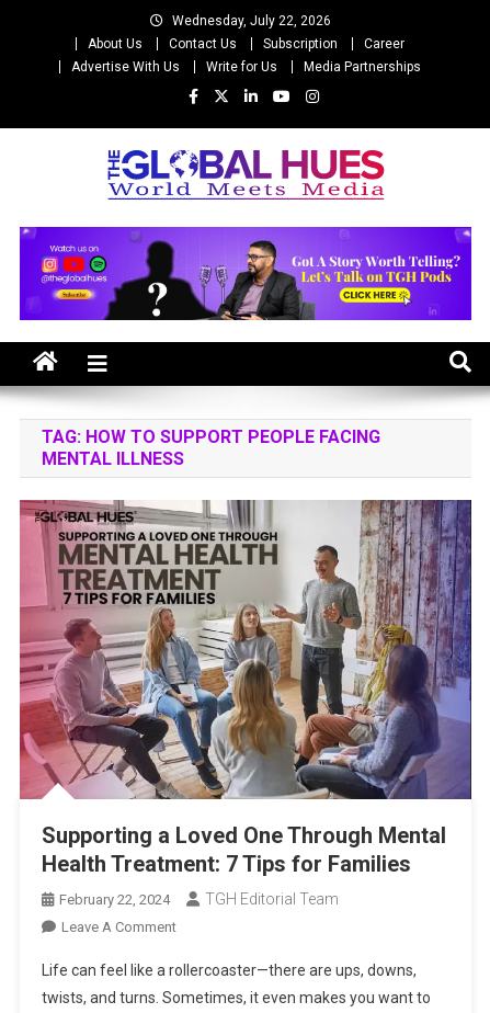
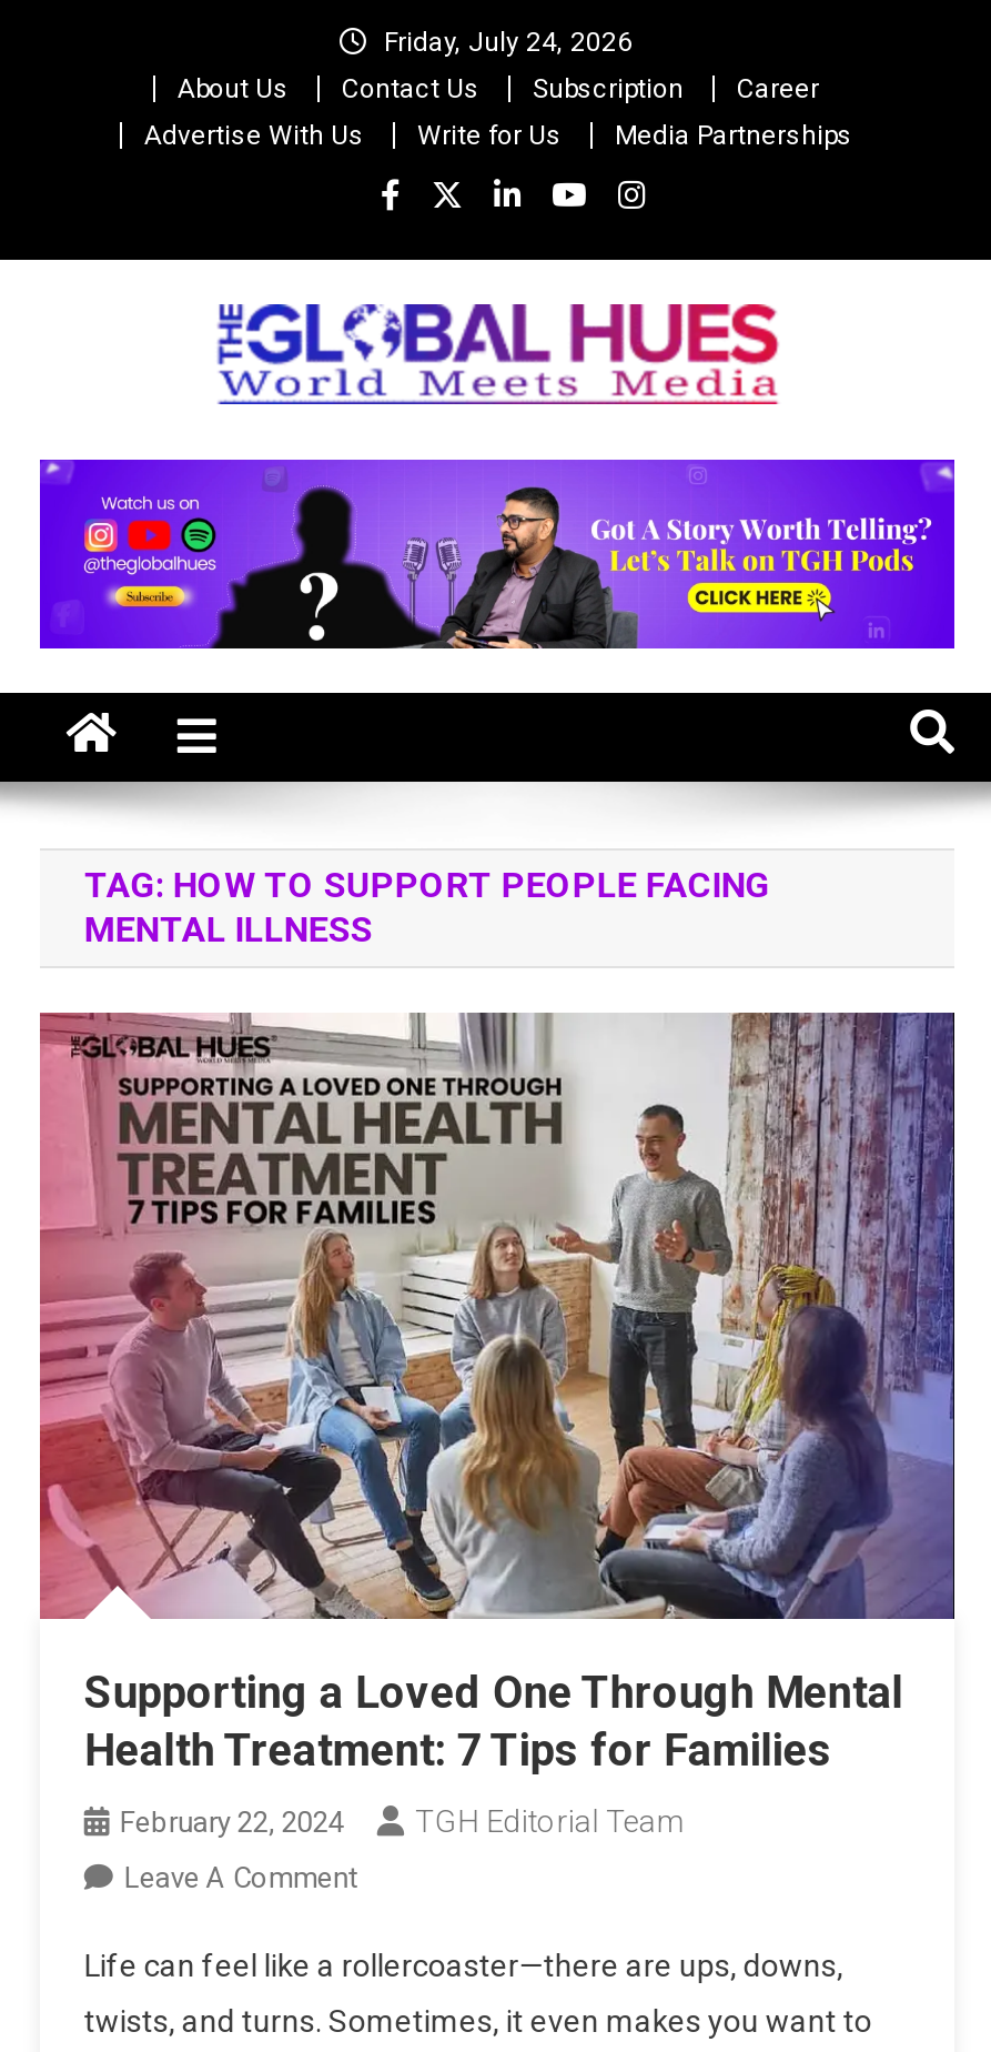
- Wednesday, July 22, 2026
+ Friday, July 24, 2026
